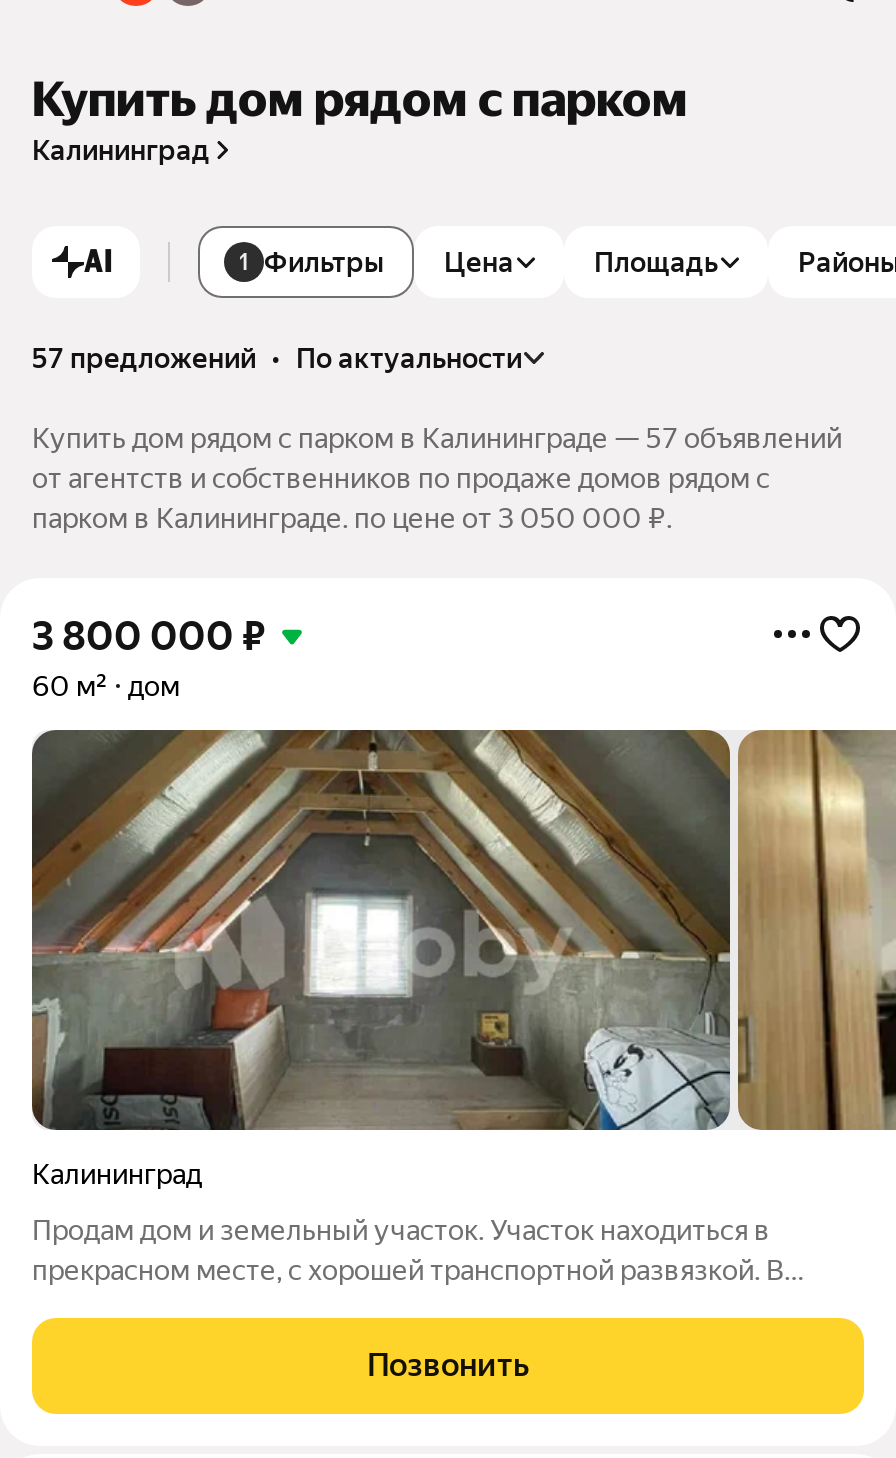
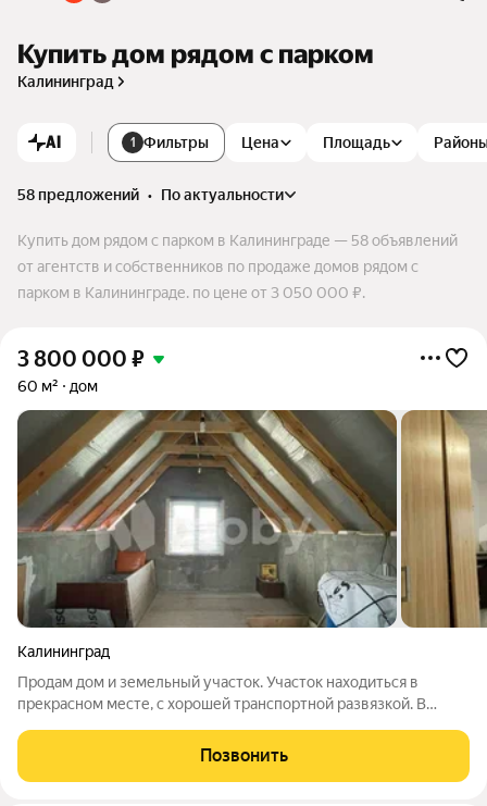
- 57 предложений • по актуальности
+ 58 предложений • по актуальности

- Купить дом рядом с парком в Калининграде — 57 объявлений
+ Купить дом рядом с парком в Калининграде — 58 объявлений
